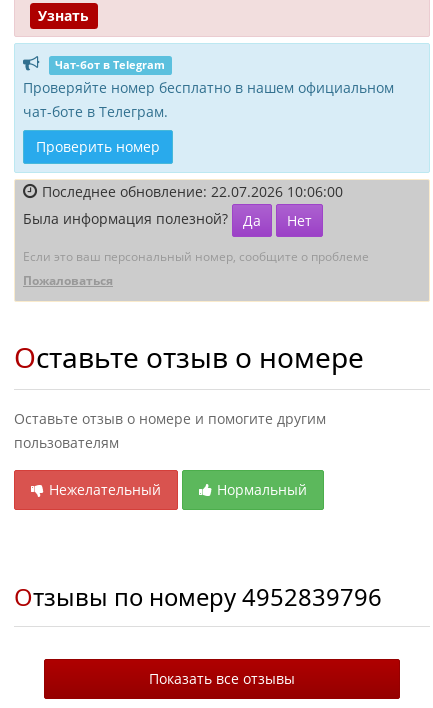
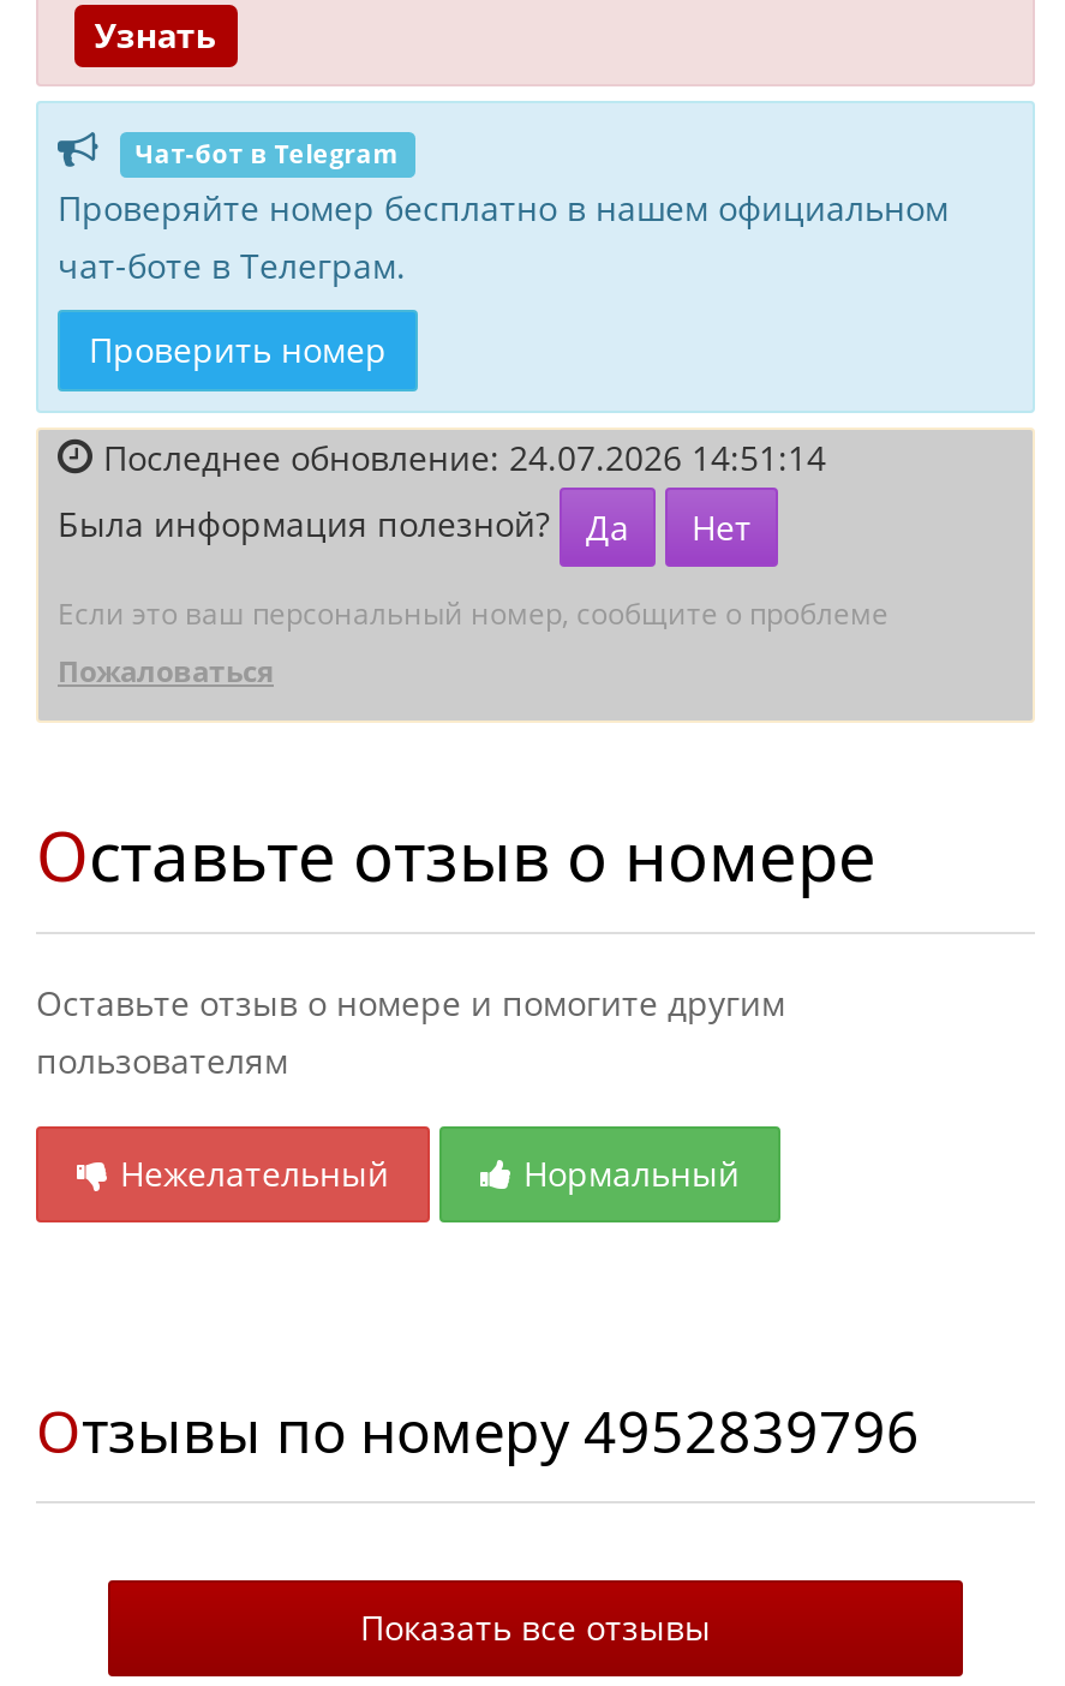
- Последнее обновление: 22.07.2026 10:06:00
+ Последнее обновление: 24.07.2026 14:51:14
